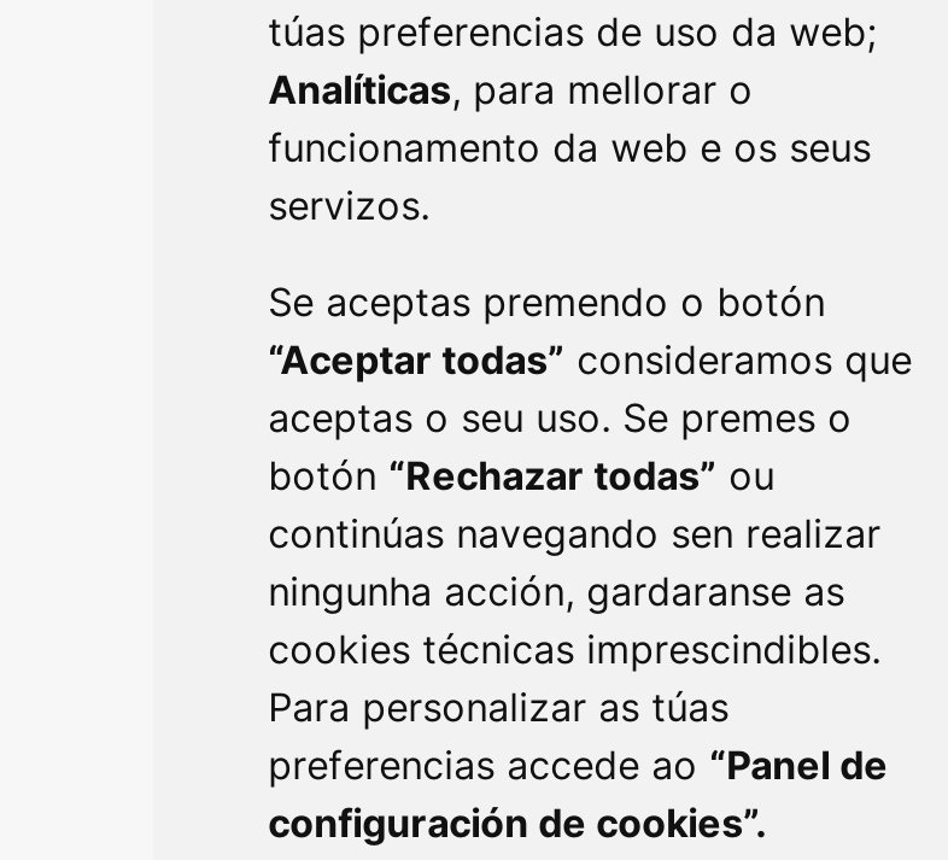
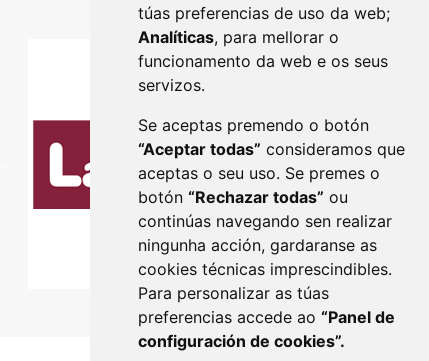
+ [image]
